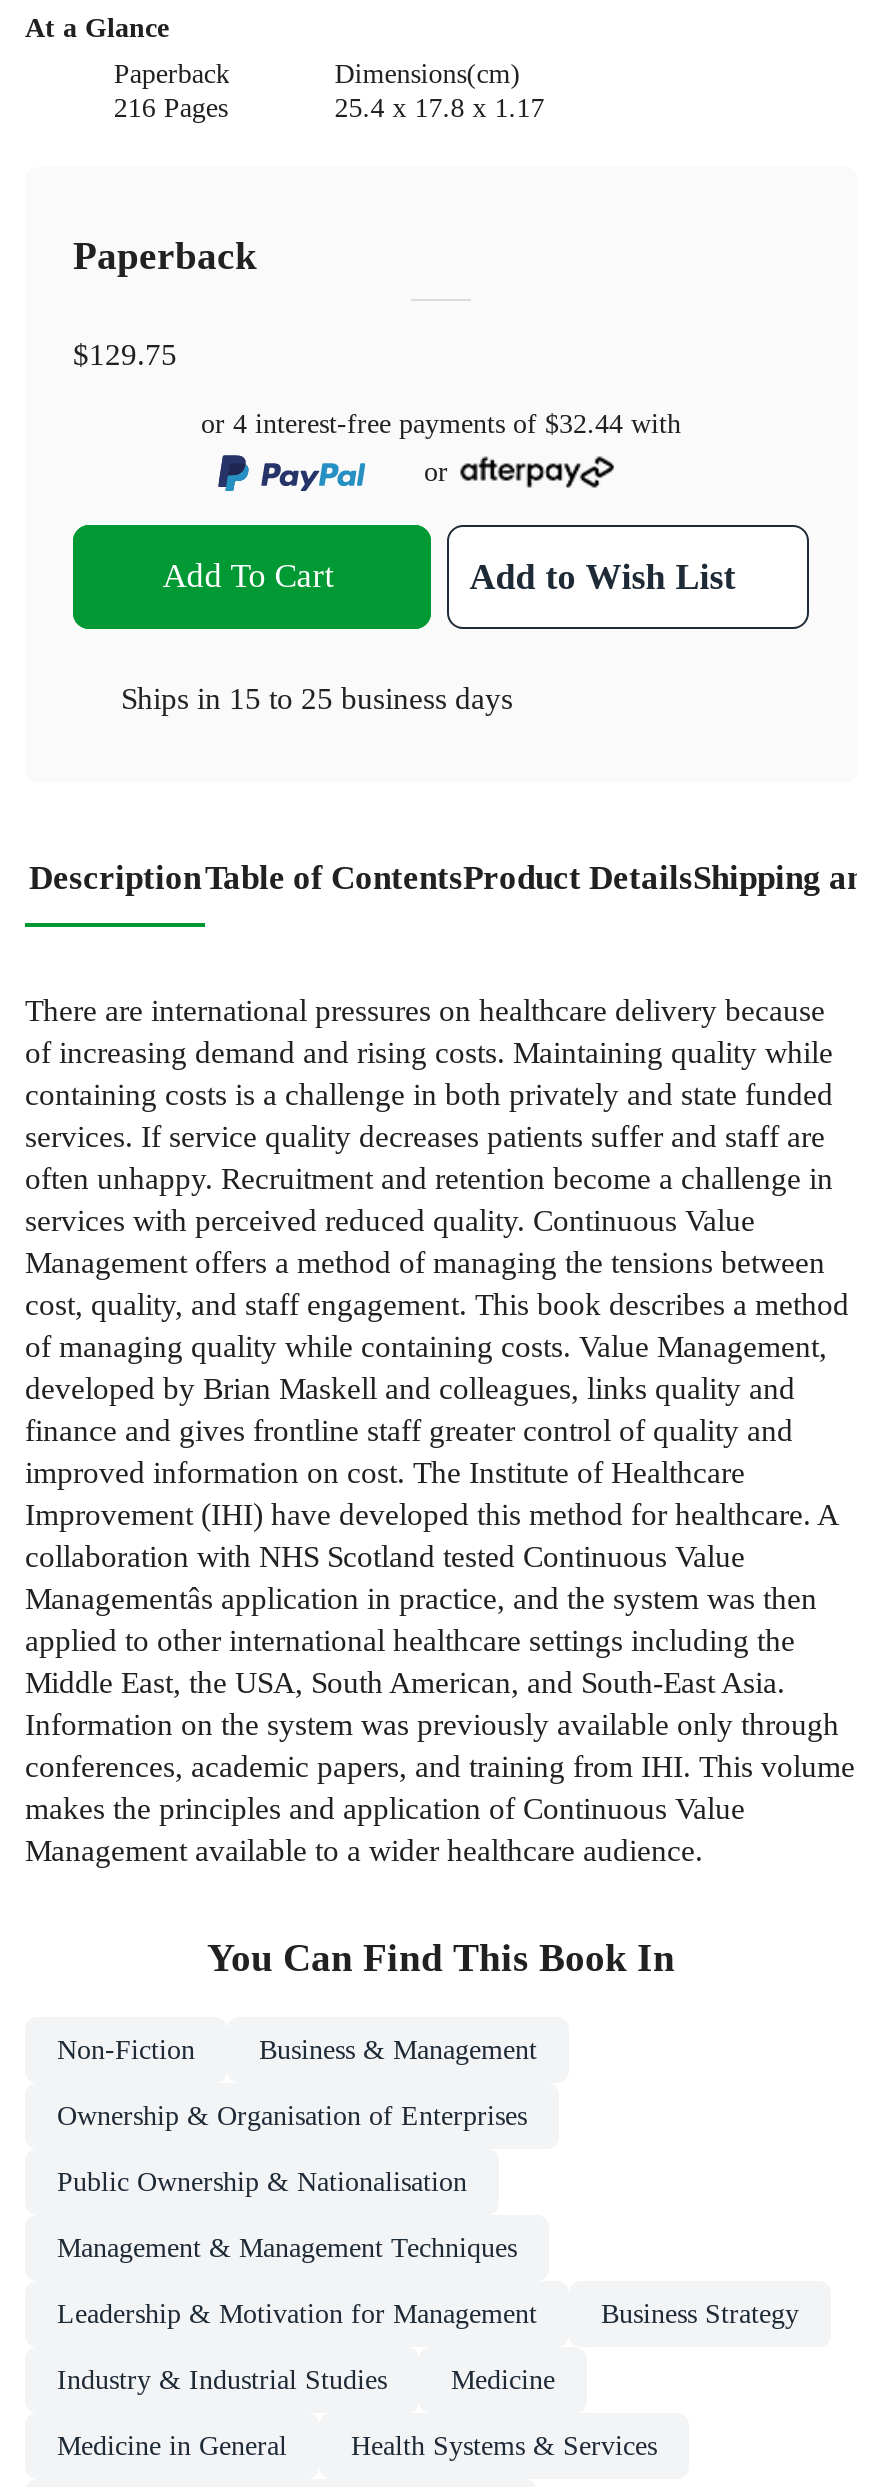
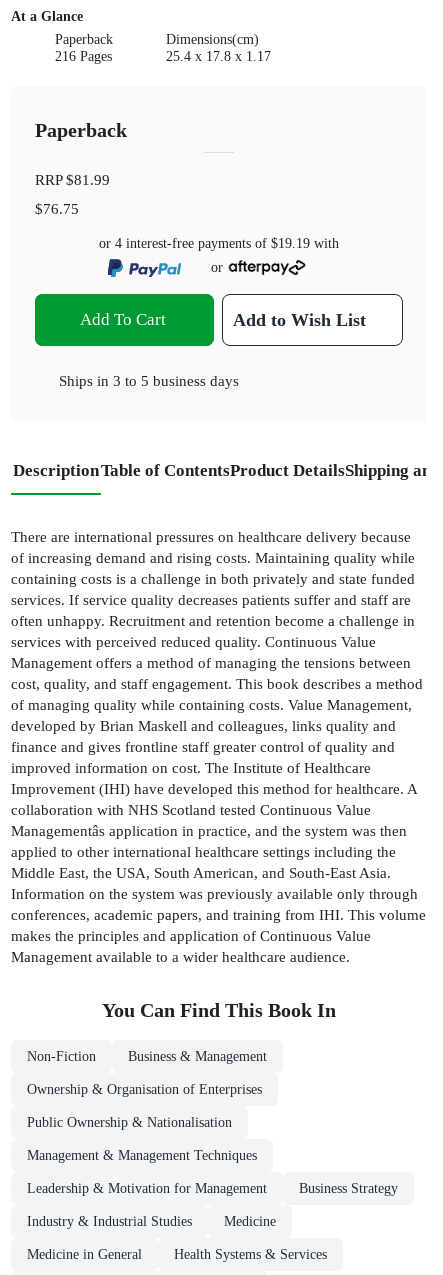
- $129.75
- or 4 interest-free payments of $32.44 with
+ RRP $81.99
+ $76.75
+ or 4 interest-free payments of $19.19 with

- Ships in 15 to 25 business days
+ Ships in 3 to 5 business days
